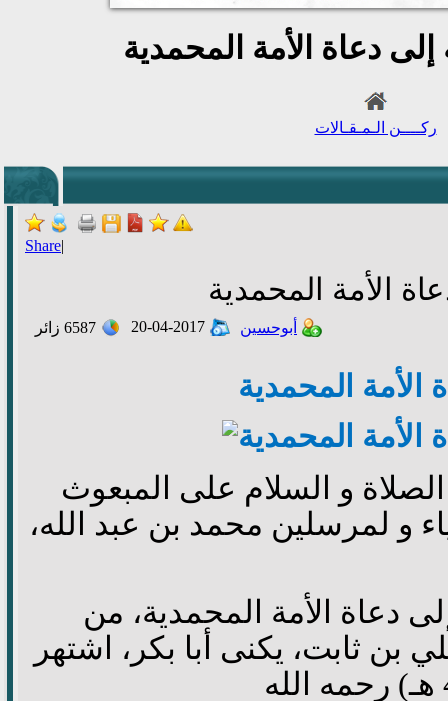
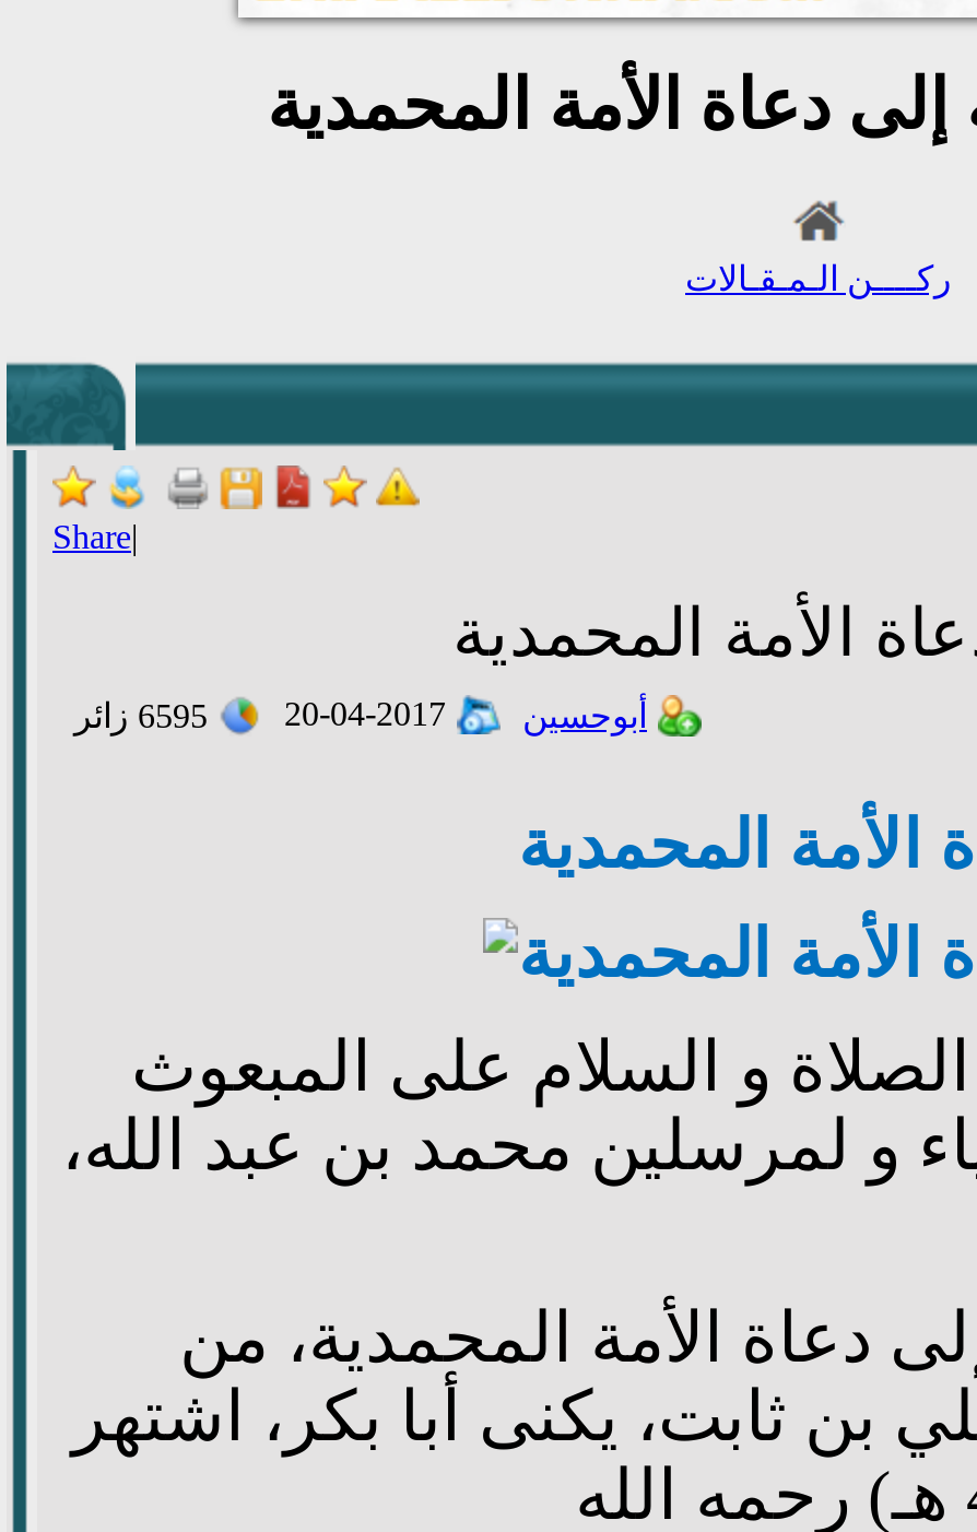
- 6587 زائر
+ 6595 زائر
